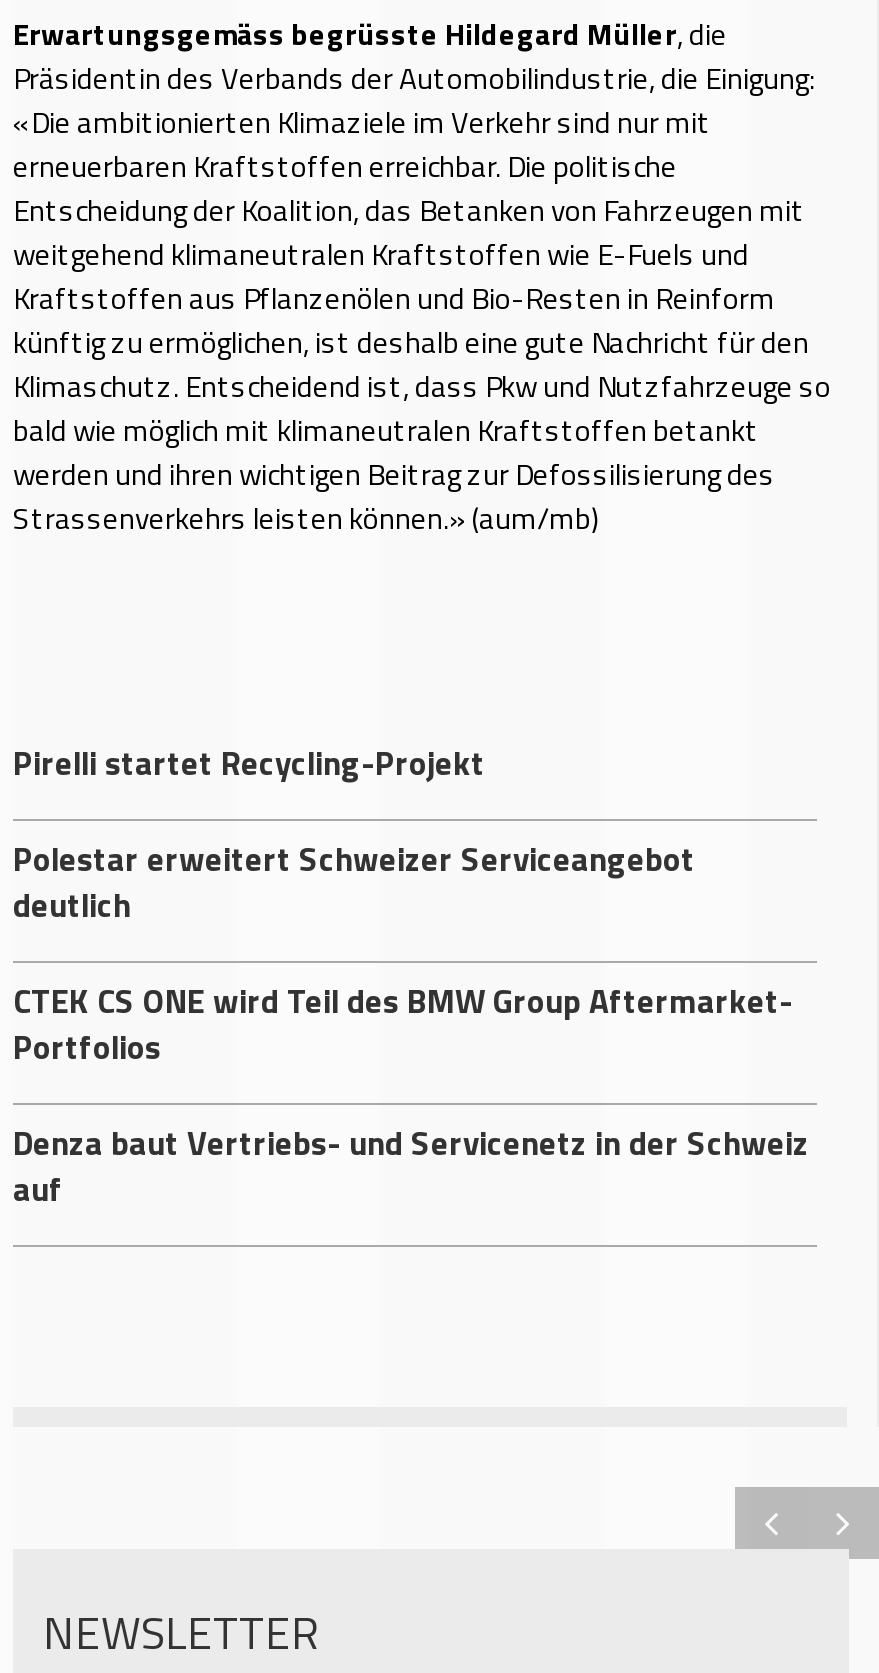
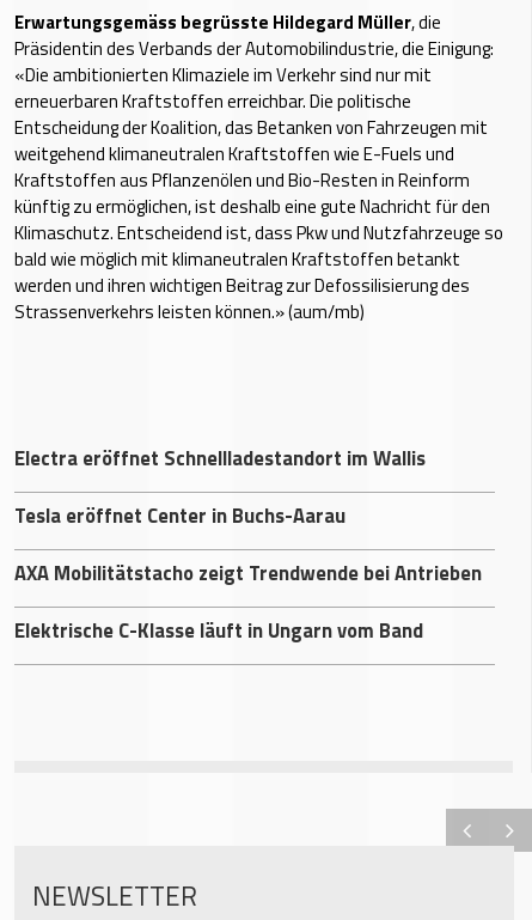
- Pirelli startet Recycling-Projekt
+ Electra eröffnet Schnellladestandort im Wallis

- Polestar erweitert Schweizer Serviceangebot
- deutlich
+ Tesla eröffnet Center in Buchs-Aarau

- CTEK CS ONE wird Teil des BMW Group Aftermarket-
- Portfolios
+ AXA Mobilitätstacho zeigt Trendwende bei Antrieben

- Denza baut Vertriebs- und Servicenetz in der Schweiz
- auf
+ Elektrische C-Klasse läuft in Ungarn vom Band
